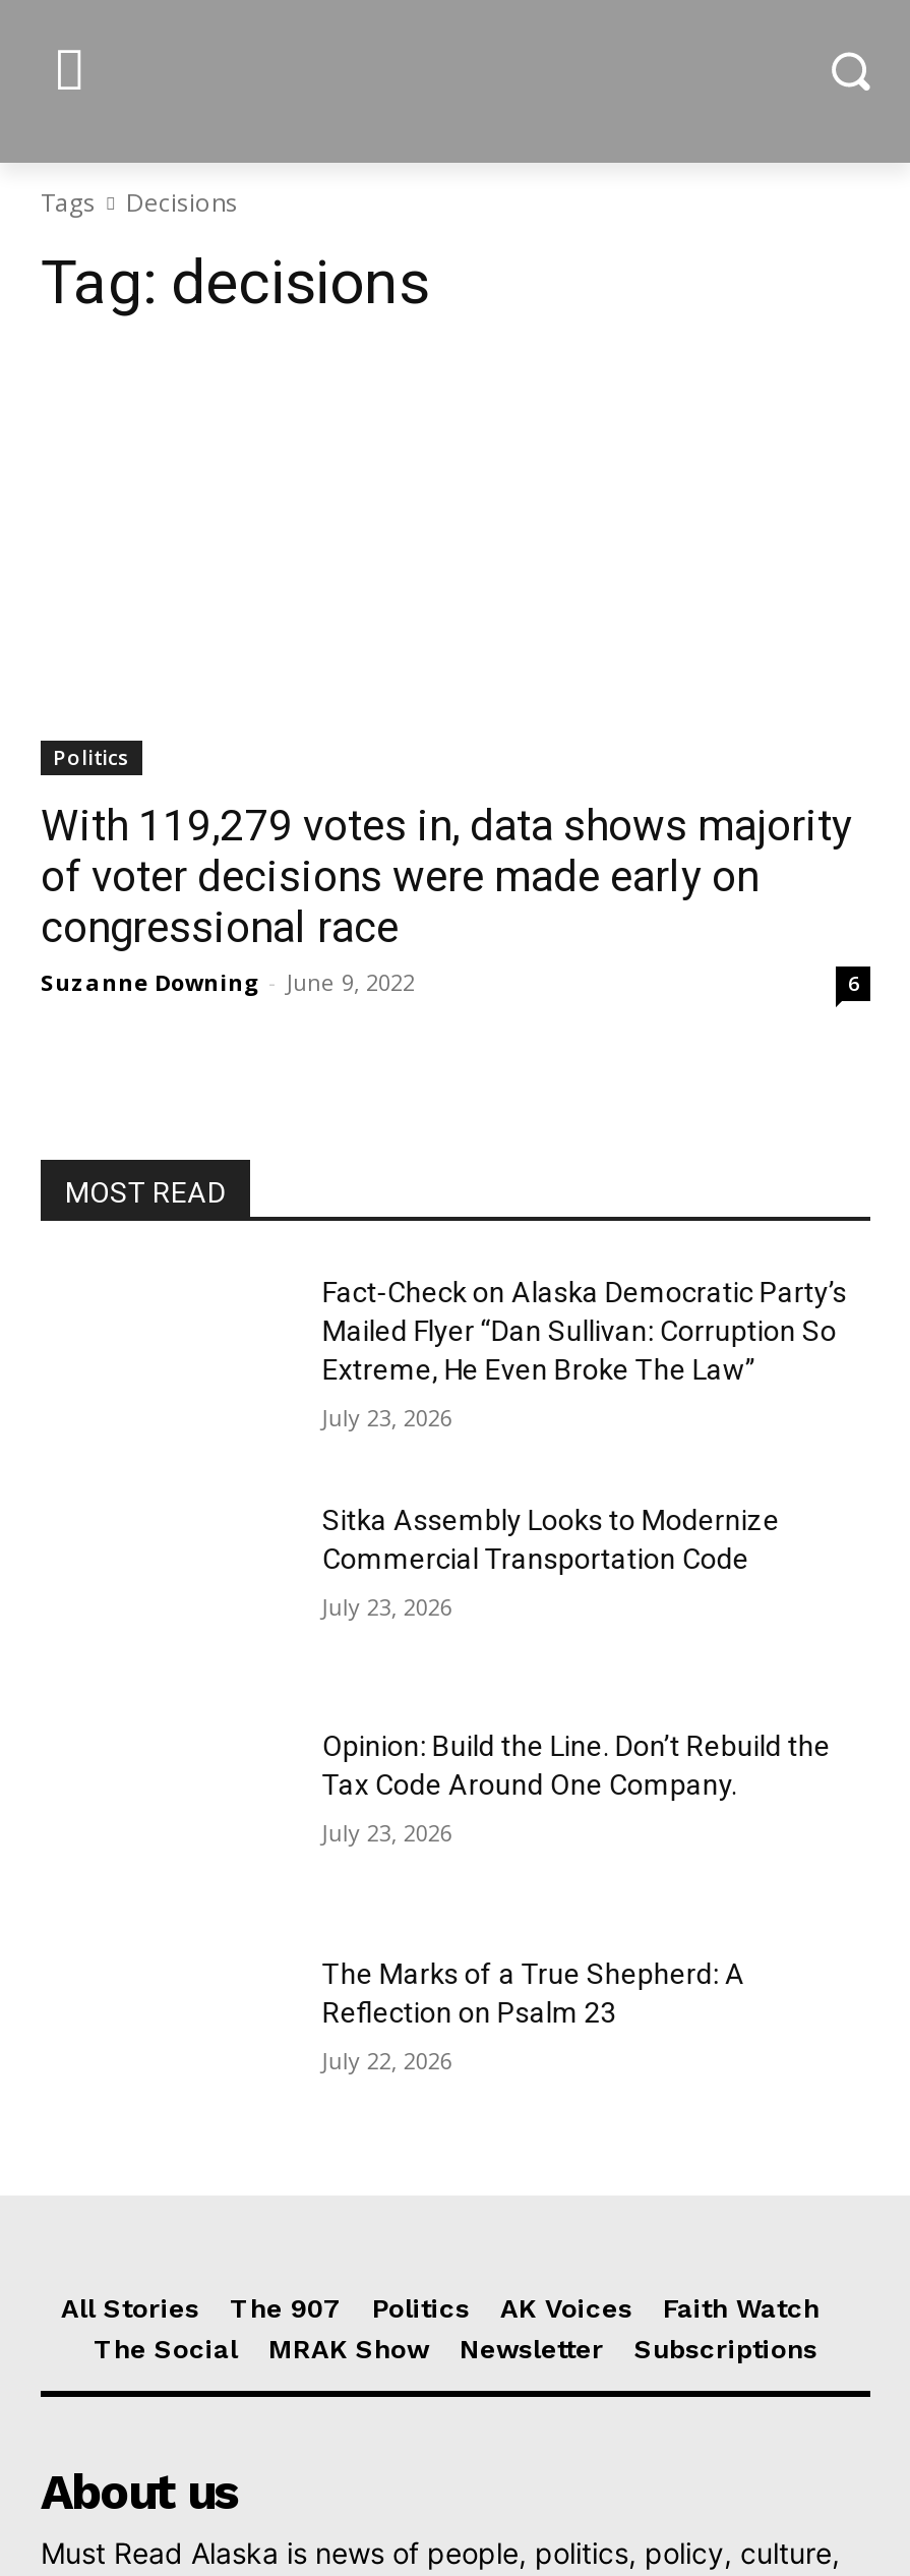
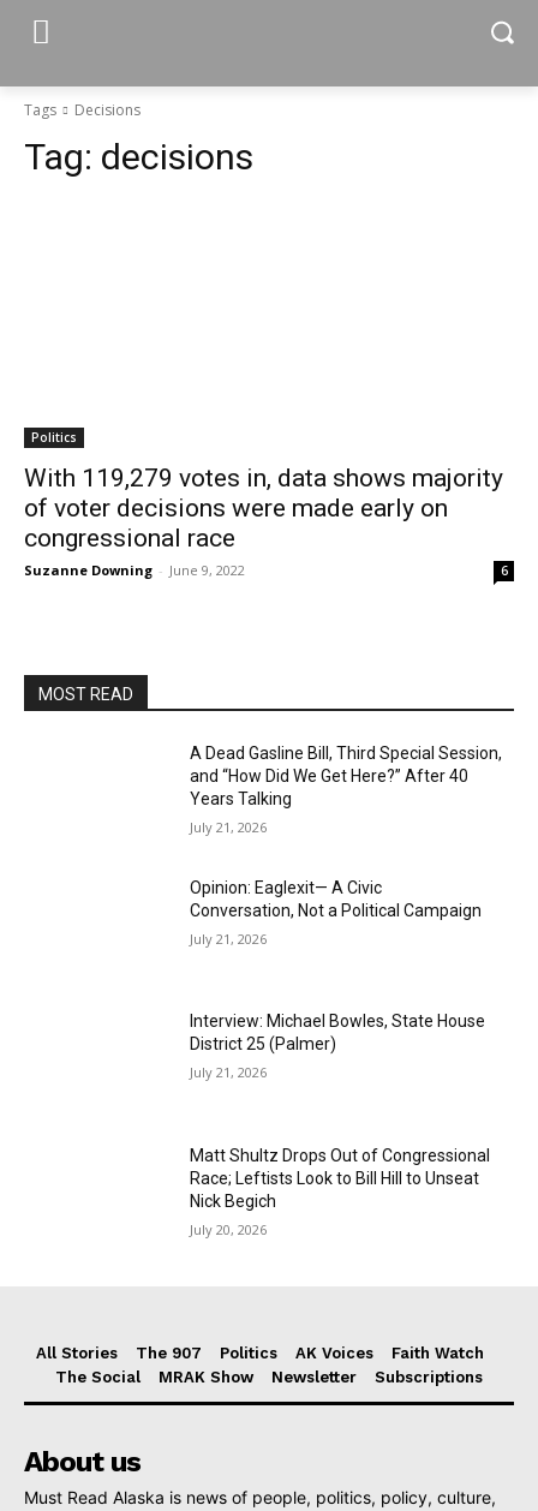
- Fact-Check on Alaska Democratic Party’s
- Mailed Flyer “Dan Sullivan: Corruption So
- Extreme, He Even Broke The Law”
+ A Dead Gasline Bill, Third Special Session,
+ and “How Did We Get Here?” After 40
+ Years Talking

- July 23, 2026
+ July 21, 2026

- Sitka Assembly Looks to Modernize
- Commercial Transportation Code
+ Opinion: Eaglexit— A Civic
+ Conversation, Not a Political Campaign

- July 23, 2026
+ July 21, 2026

- Opinion: Build the Line. Don’t Rebuild the
- Tax Code Around One Company.
+ Interview: Michael Bowles, State House
+ District 25 (Palmer)

- July 23, 2026
+ July 21, 2026

- The Marks of a True Shepherd: A
- Reflection on Psalm 23
+ Matt Shultz Drops Out of Congressional
+ Race; Leftists Look to Bill Hill to Unseat
+ Nick Begich

- July 22, 2026
+ July 20, 2026
